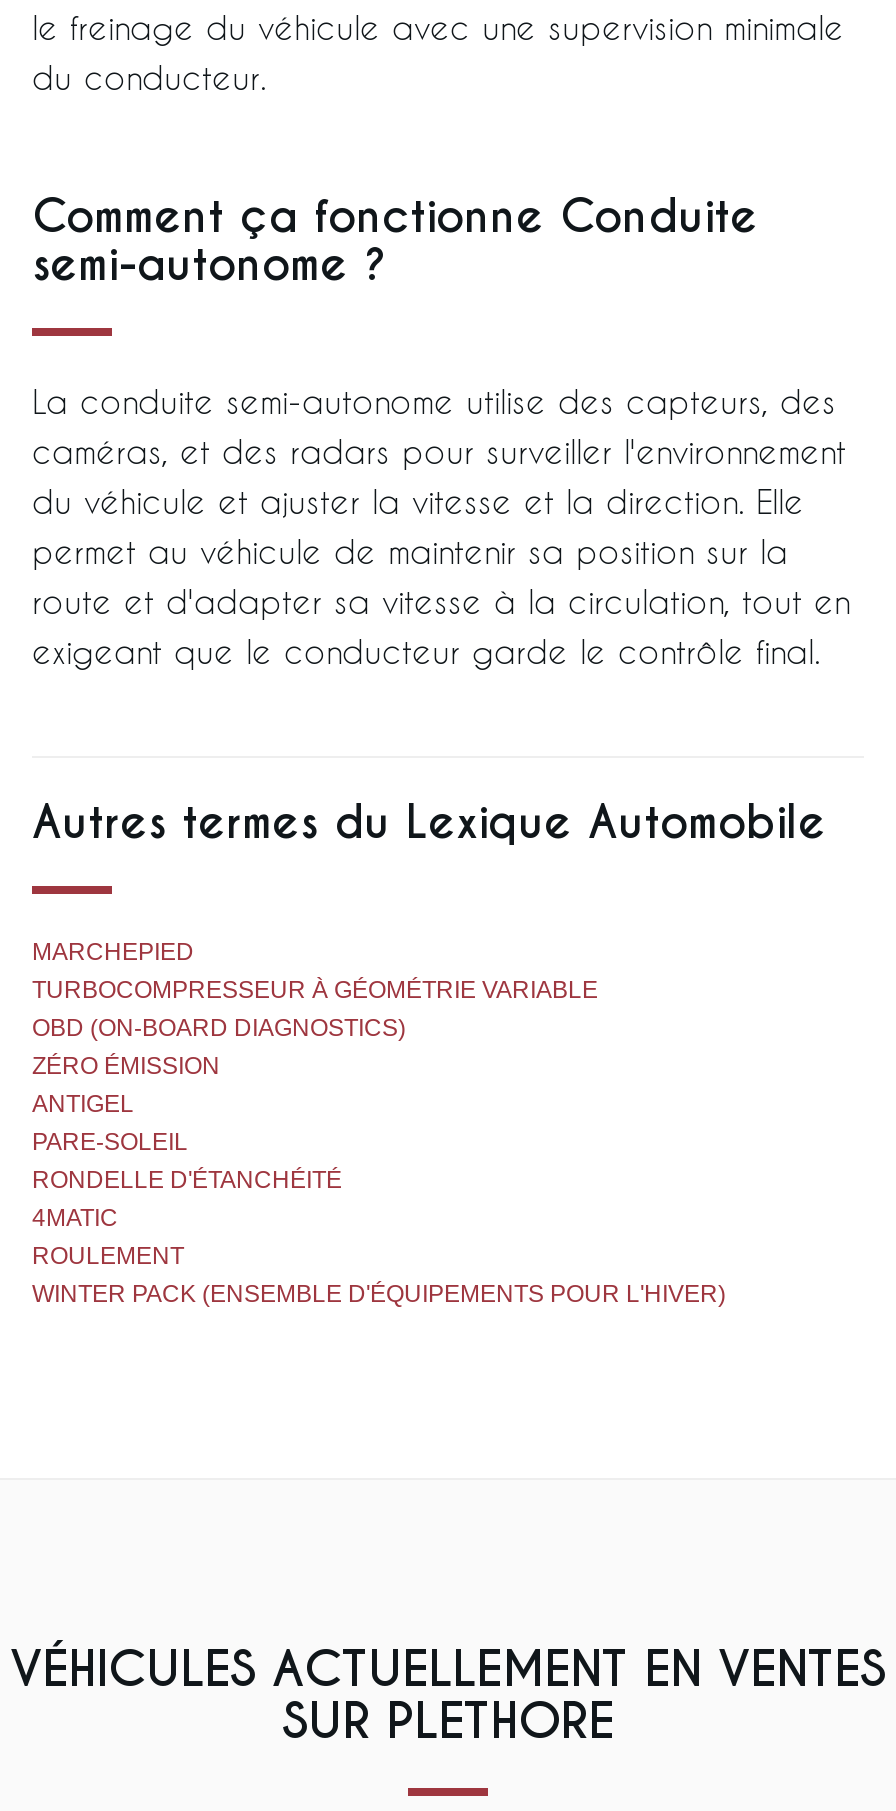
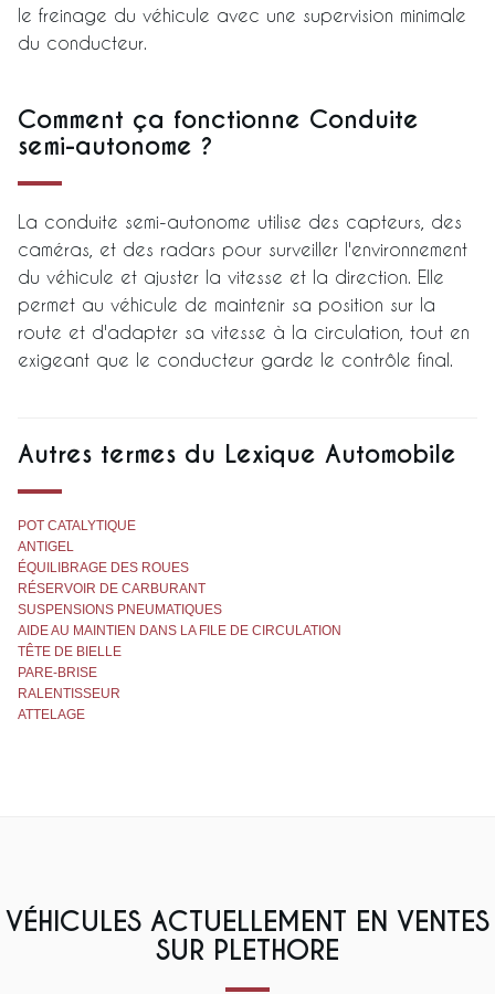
- MARCHEPIED
- TURBOCOMPRESSEUR À GÉOMÉTRIE VARIABLE
- OBD (ON-BOARD DIAGNOSTICS)
- ZÉRO ÉMISSION
+ POT CATALYTIQUE

moved up: ANTIGEL

- PARE-SOLEIL
- RONDELLE D'ÉTANCHÉITÉ
- 4MATIC
- ROULEMENT
- WINTER PACK (ENSEMBLE D'ÉQUIPEMENTS POUR L'HIVER)
+ ÉQUILIBRAGE DES ROUES
+ RÉSERVOIR DE CARBURANT
+ SUSPENSIONS PNEUMATIQUES
+ AIDE AU MAINTIEN DANS LA FILE DE CIRCULATION
+ TÊTE DE BIELLE
+ PARE-BRISE
+ RALENTISSEUR
+ ATTELAGE
